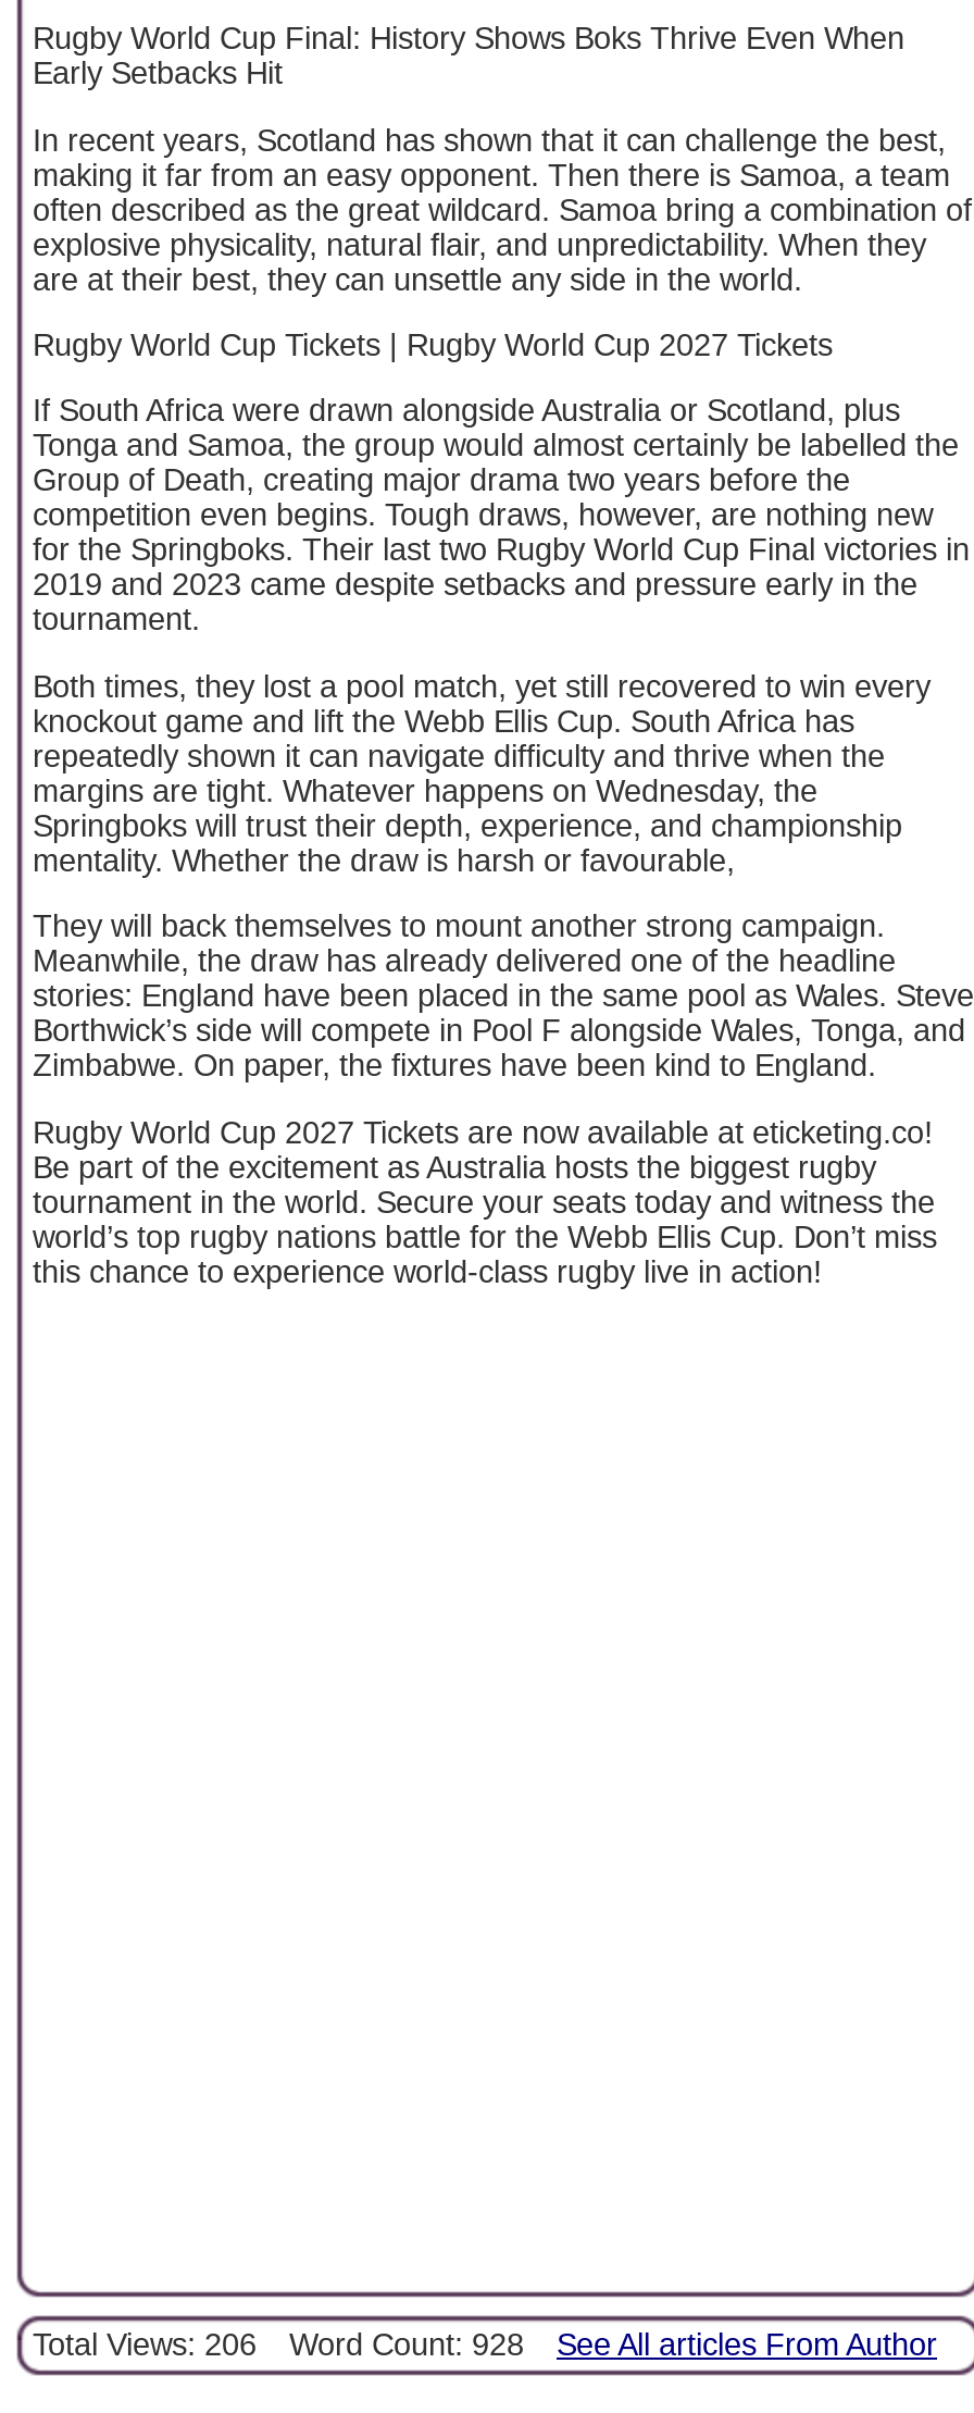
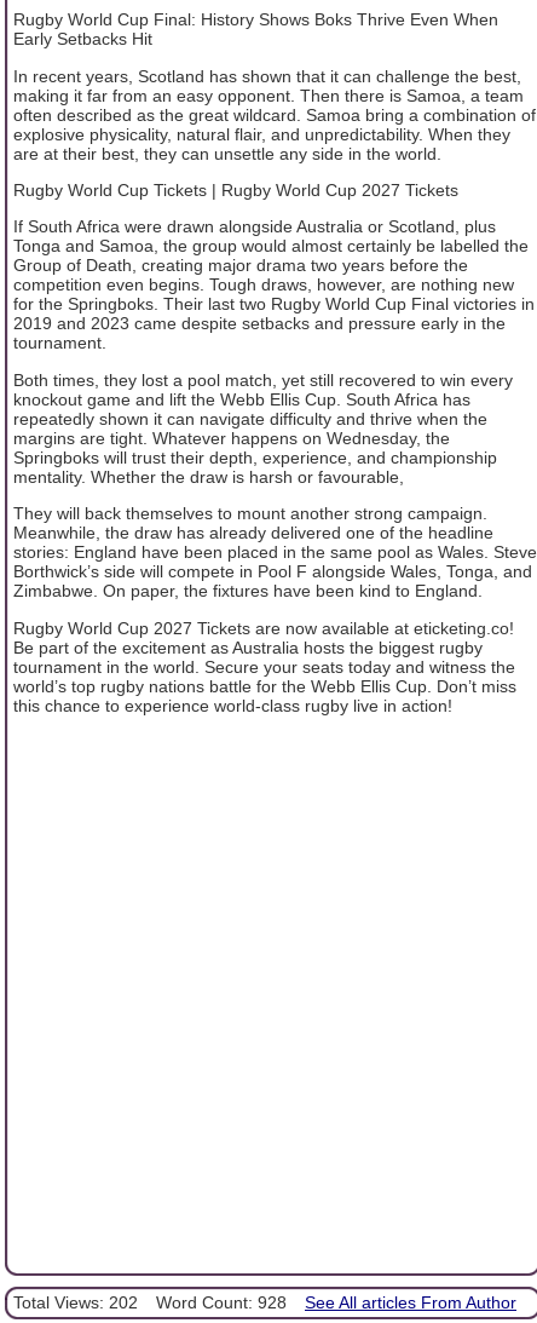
- Total Views: 206 Word Count: 928 See All articles From Author
+ Total Views: 202 Word Count: 928 See All articles From Author
